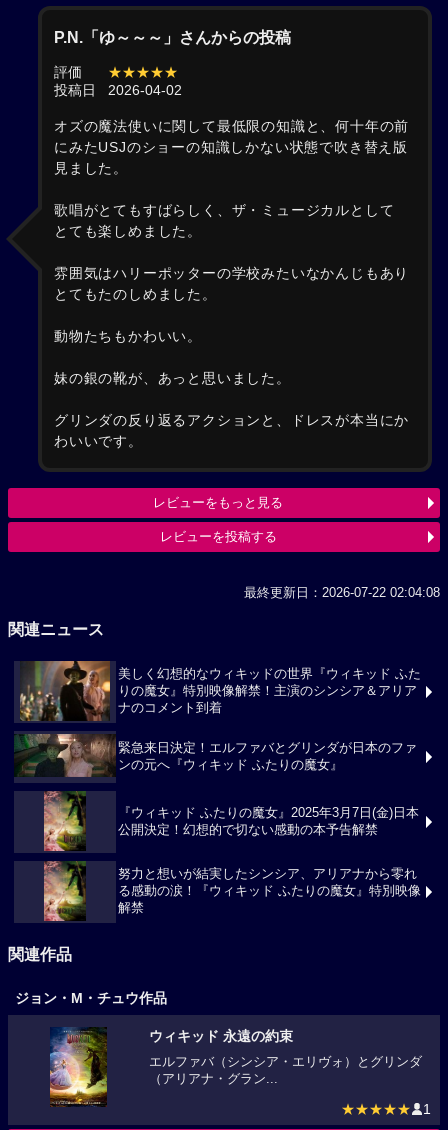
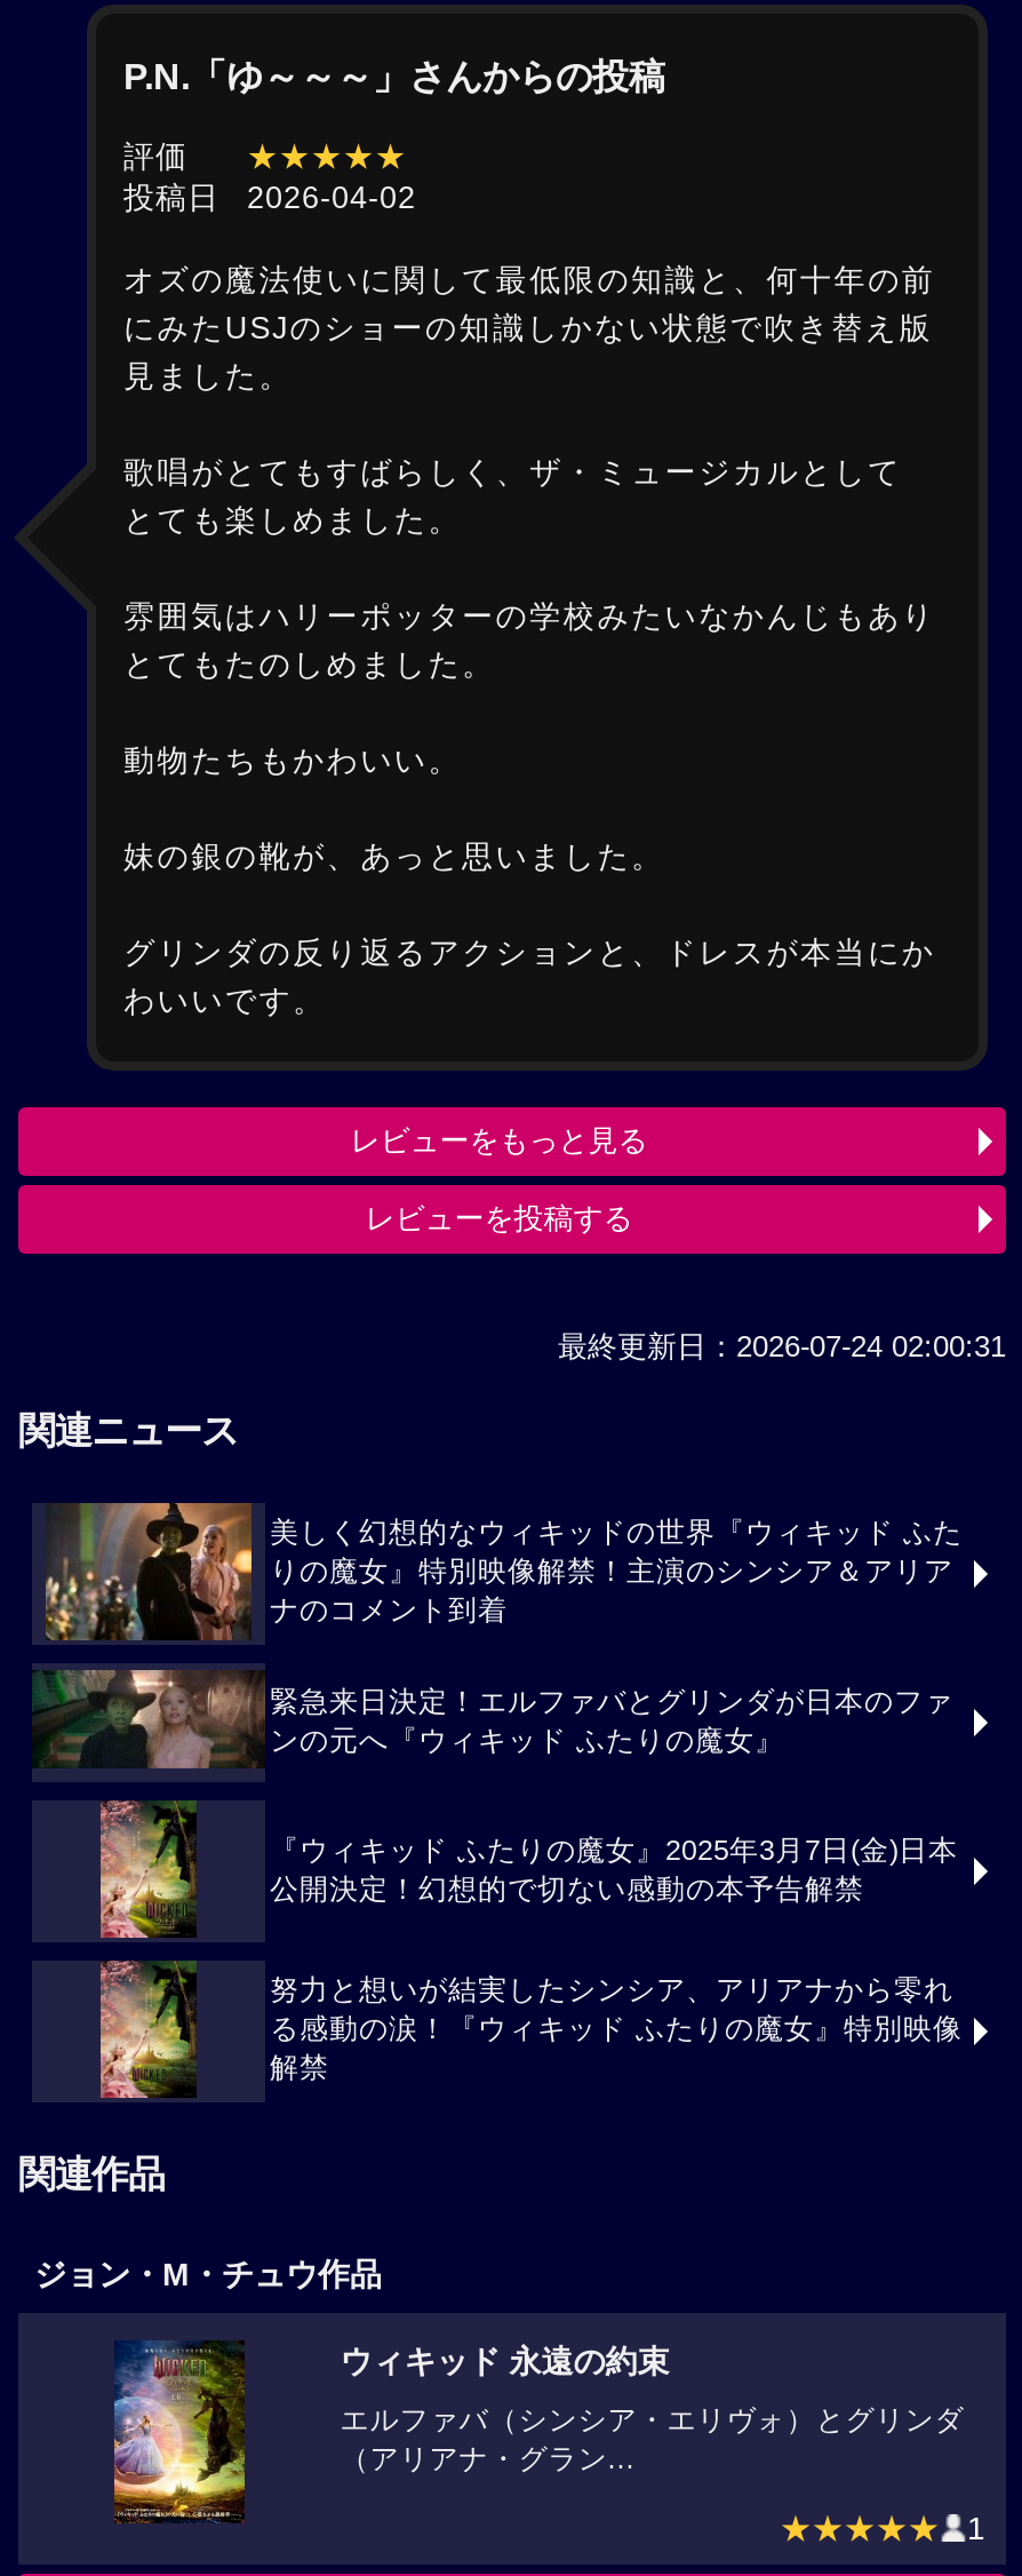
- 最終更新日：2026-07-22 02:04:08
+ 最終更新日：2026-07-24 02:00:31
